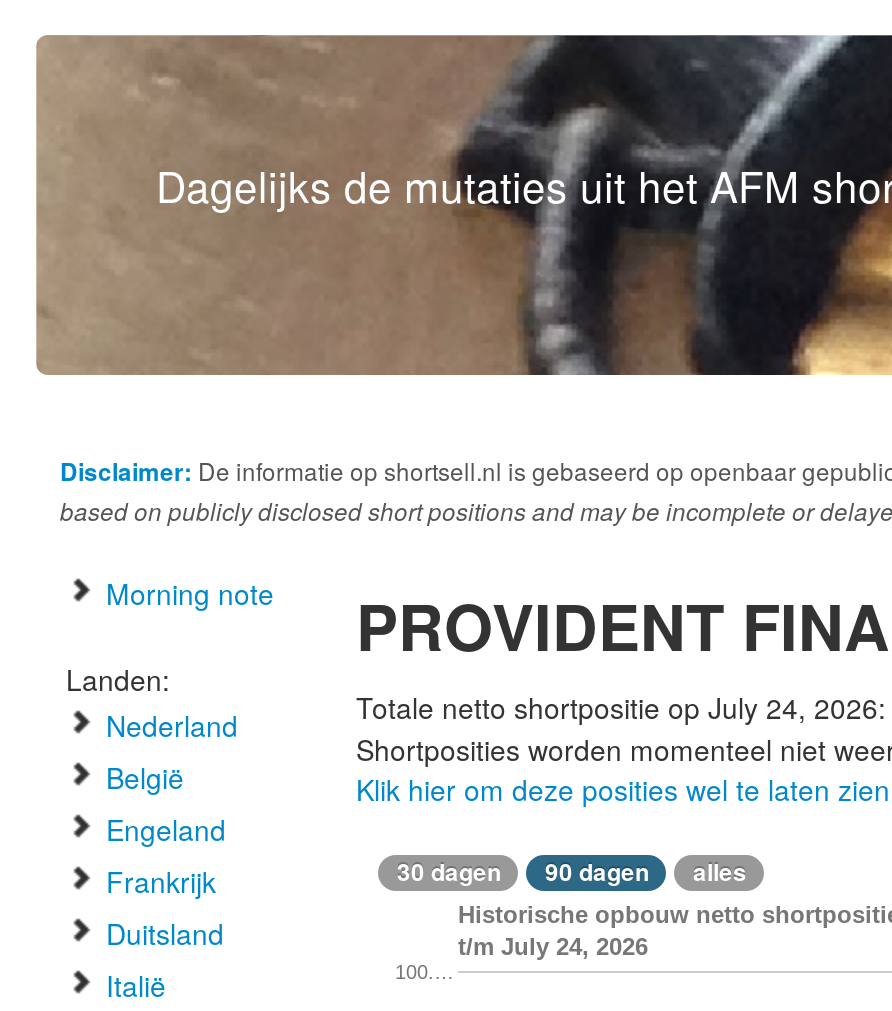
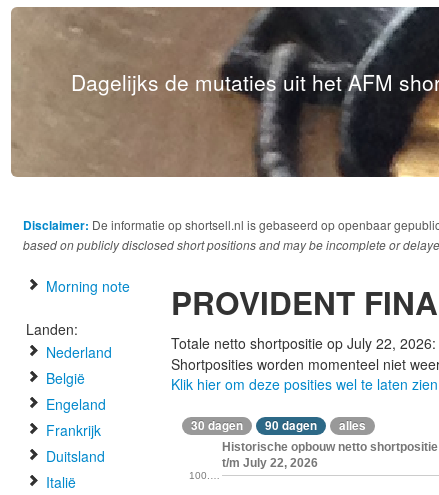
- Totale netto shortpositie op July 24, 2026:
+ Totale netto shortpositie op July 22, 2026:

- t/m July 24, 2026
+ t/m July 22, 2026
